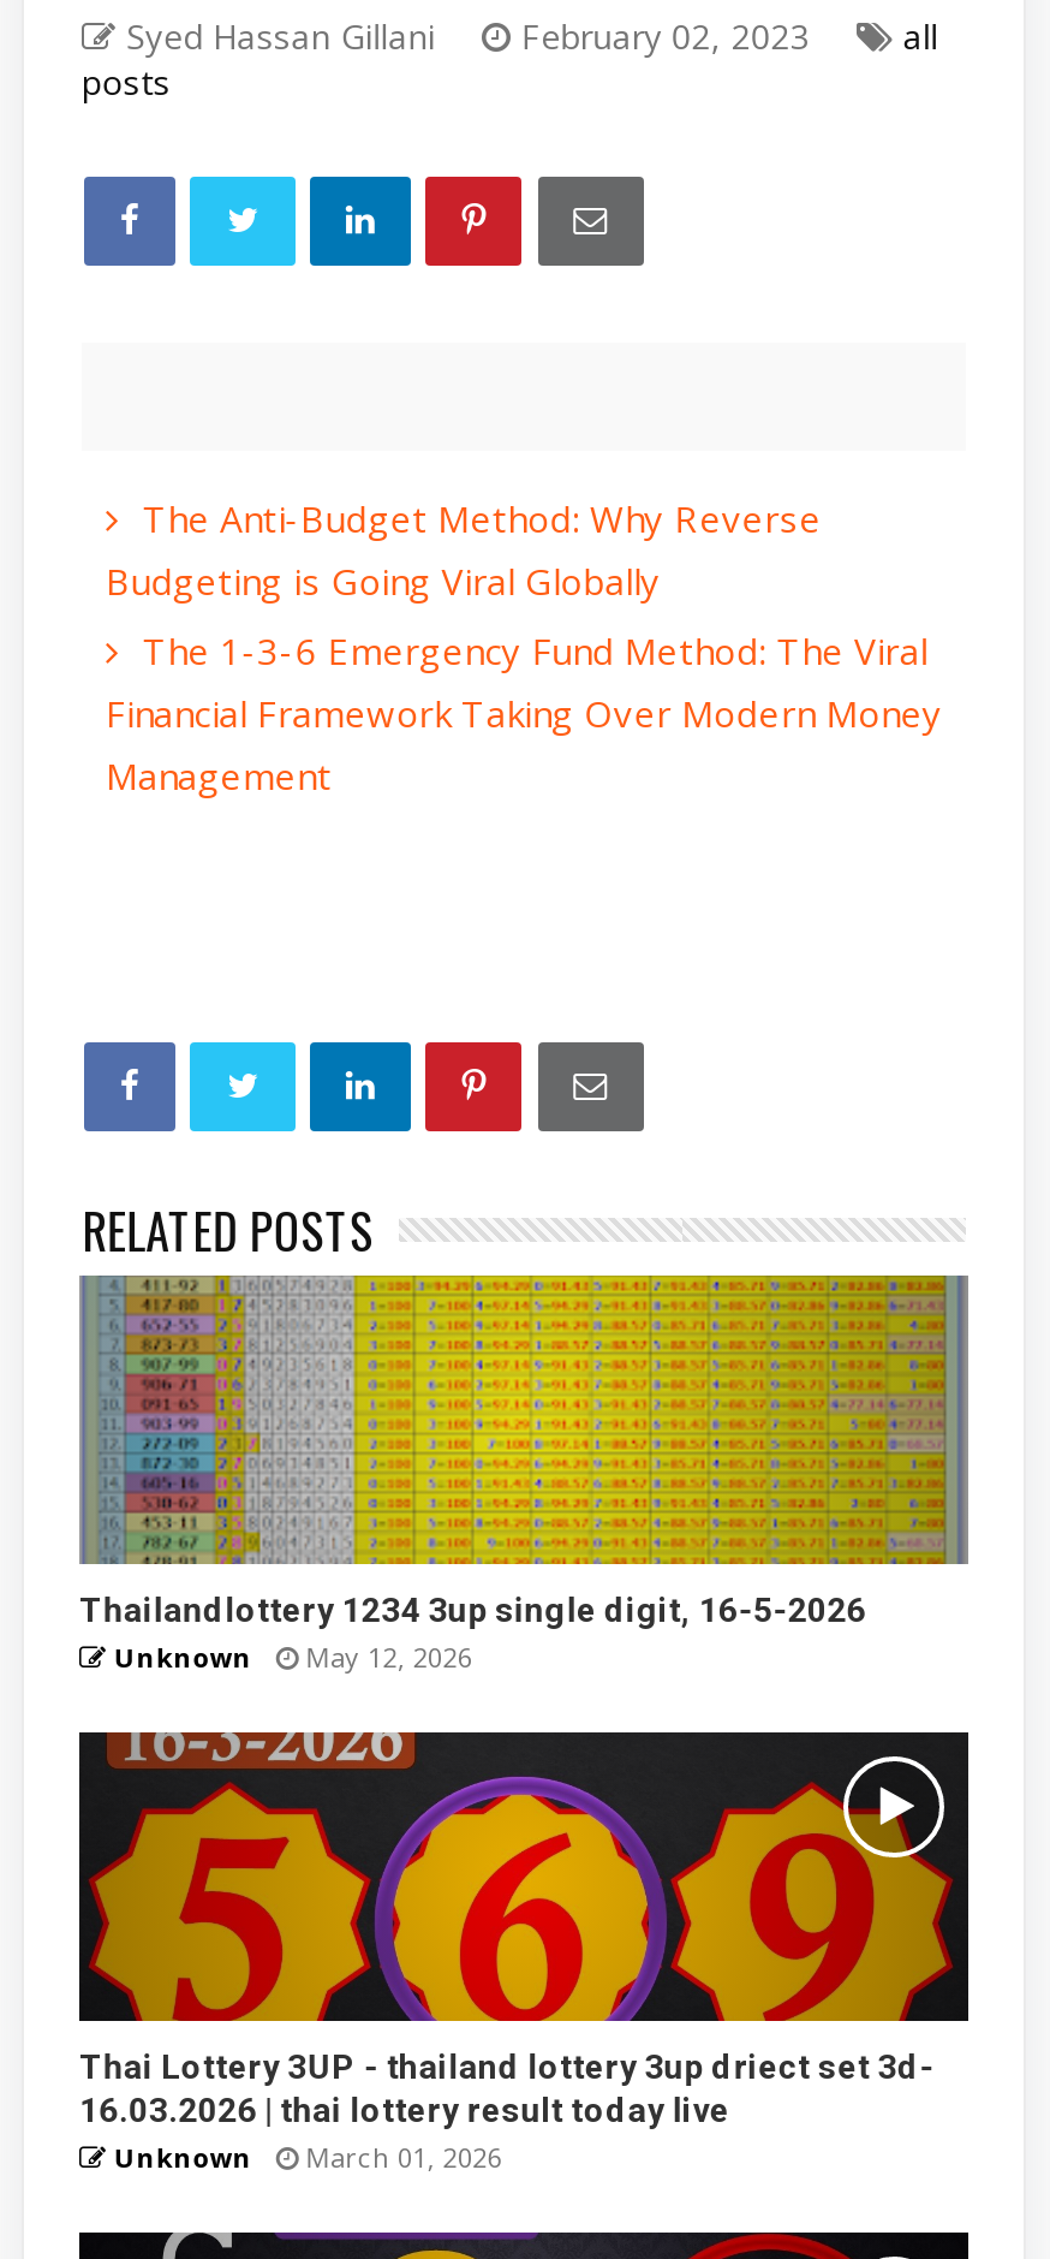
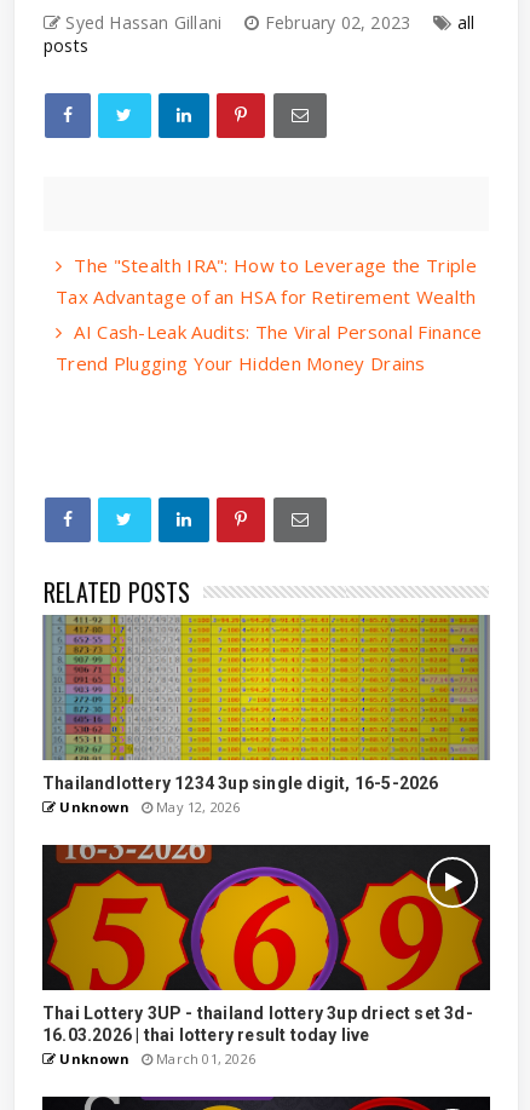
- The Anti-Budget Method: Why Reverse
- Budgeting is Going Viral Globally
- The 1-3-6 Emergency Fund Method: The Viral
- Financial Framework Taking Over Modern Money
- Management
+ The "Stealth IRA": How to Leverage the Triple
+ Tax Advantage of an HSA for Retirement Wealth
+ AI Cash-Leak Audits: The Viral Personal Finance
+ Trend Plugging Your Hidden Money Drains
